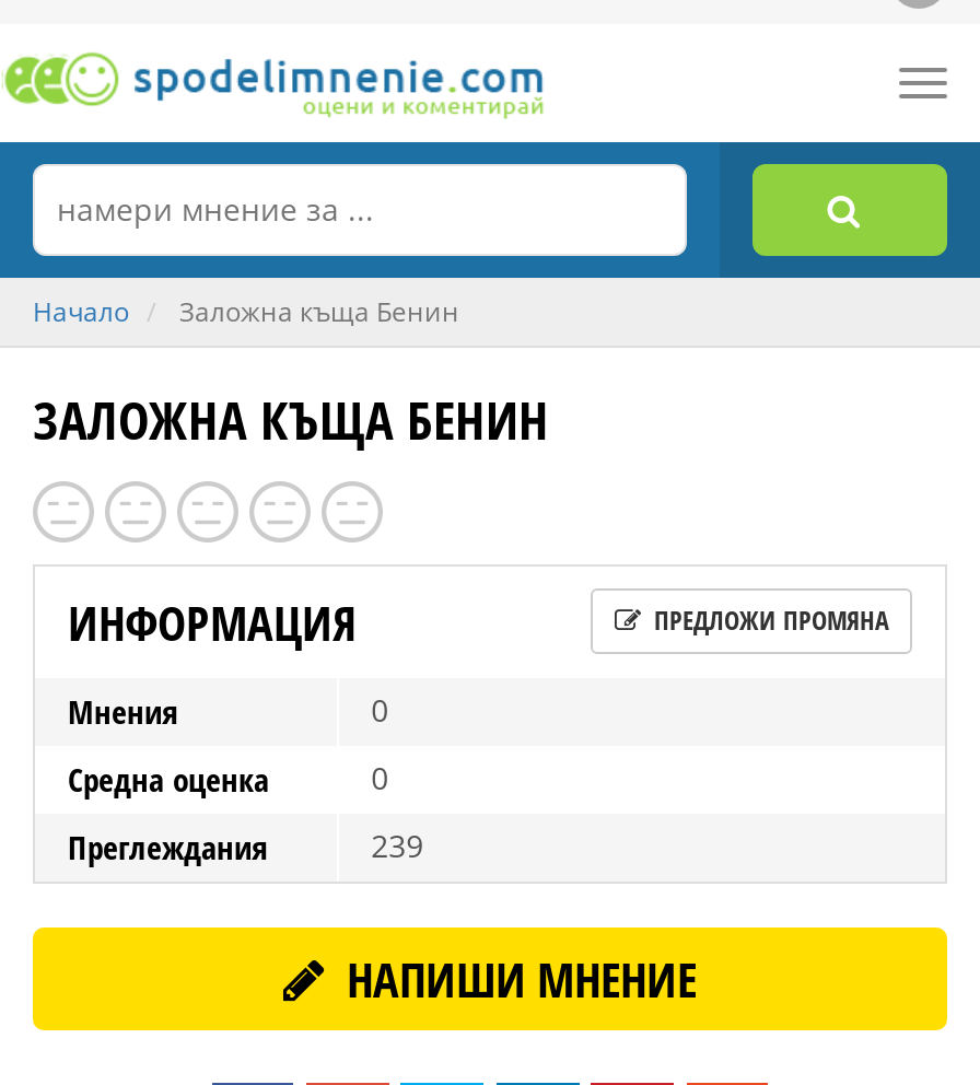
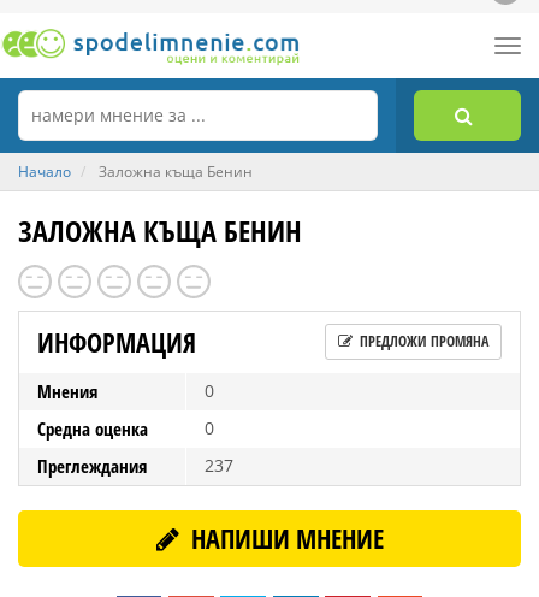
- 239
+ 237
